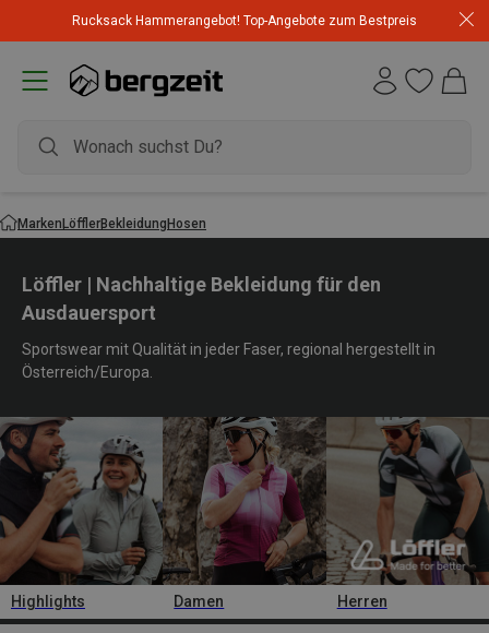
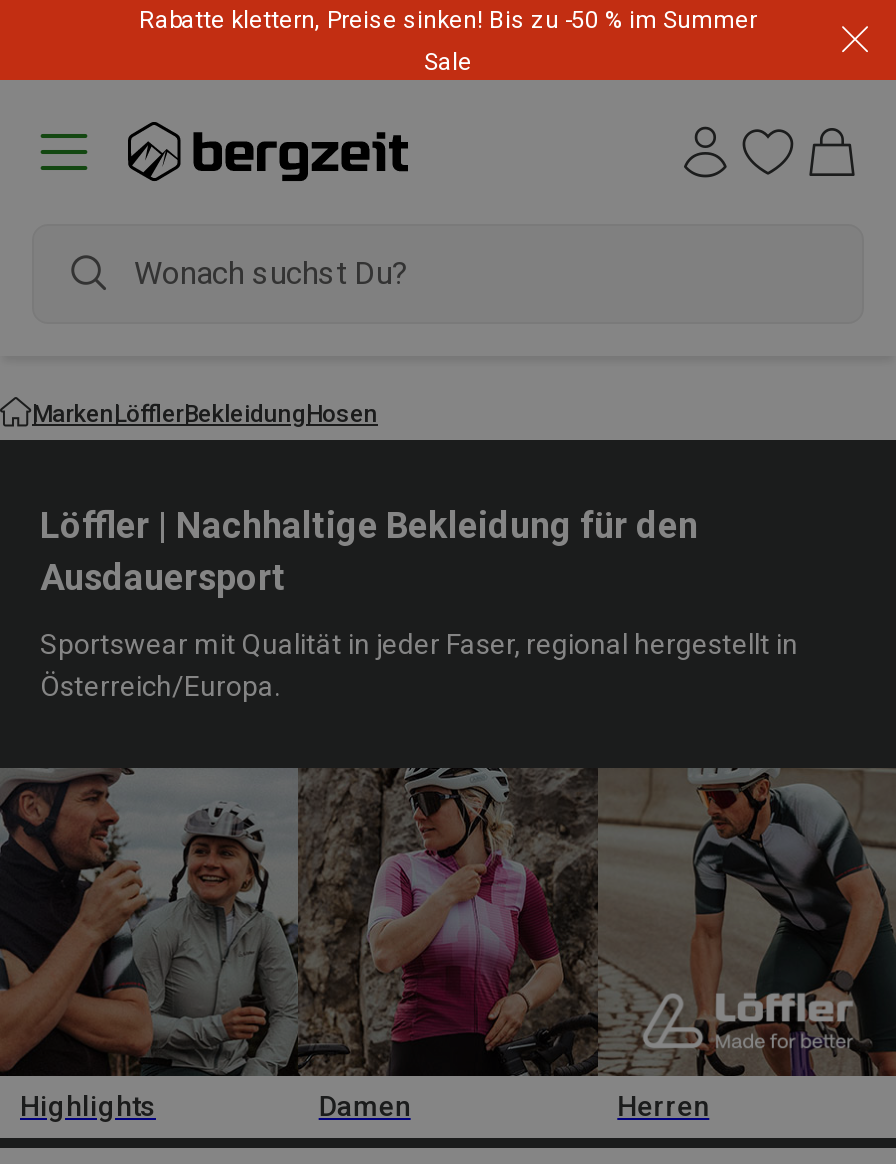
- Rucksack Hammerangebot! Top-Angebote zum Bestpreis
+ Rabatte klettern, Preise sinken! Bis zu -50 % im Summer
+ Sale
